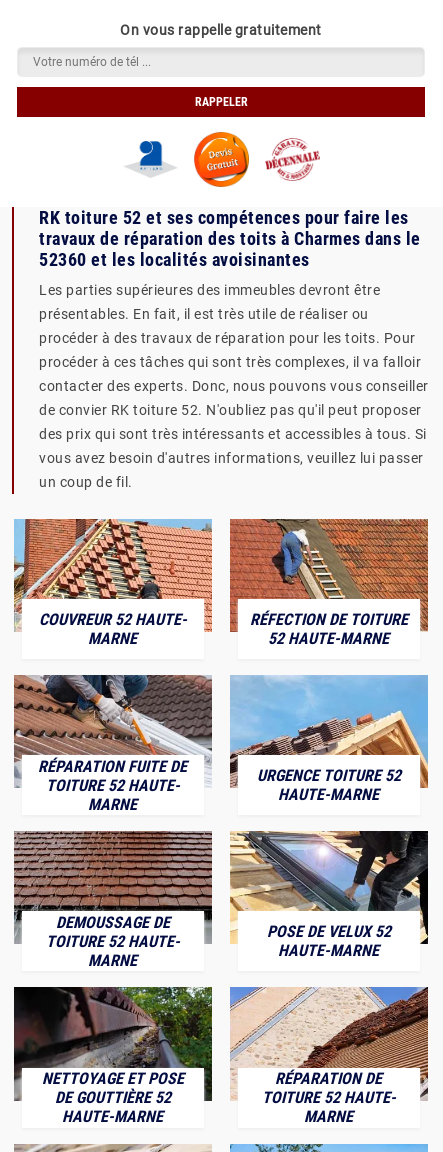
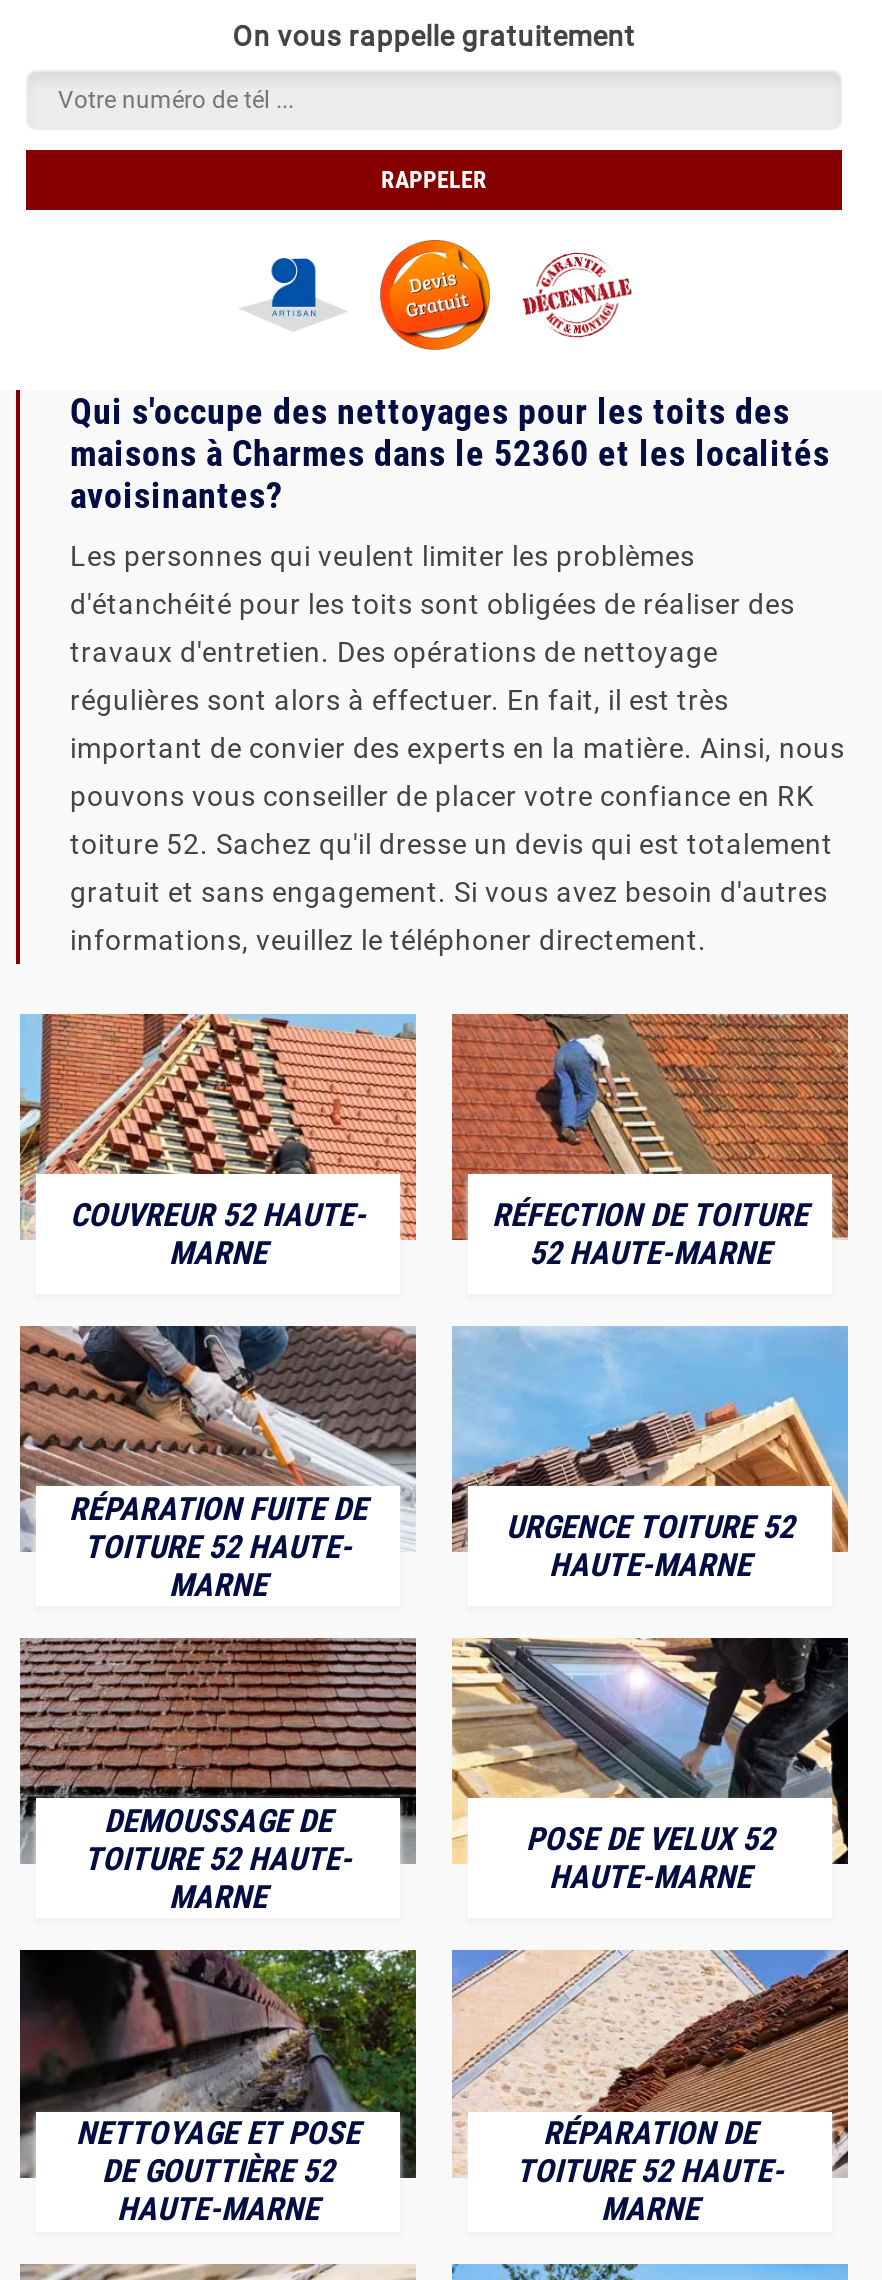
- RK toiture 52 et ses compétences pour faire les
- travaux de réparation des toits à Charmes dans le
- 52360 et les localités avoisinantes
+ Qui s'occupe des nettoyages pour les toits des
+ maisons à Charmes dans le 52360 et les localités
+ avoisinantes?

- Les parties supérieures des immeubles devront être
+ Les personnes qui veulent limiter les problèmes

- présentables. En fait, il est très utile de réaliser ou
+ d'étanchéité pour les toits sont obligées de réaliser des

- procéder à des travaux de réparation pour les toits. Pour
+ travaux d'entretien. Des opérations de nettoyage

- procéder à ces tâches qui sont très complexes, il va falloir
+ régulières sont alors à effectuer. En fait, il est très

- contacter des experts. Donc, nous pouvons vous conseiller
+ important de convier des experts en la matière. Ainsi, nous

- de convier RK toiture 52. N'oubliez pas qu'il peut proposer
+ pouvons vous conseiller de placer votre confiance en RK

- des prix qui sont très intéressants et accessibles à tous. Si
+ toiture 52. Sachez qu'il dresse un devis qui est totalement

- vous avez besoin d'autres informations, veuillez lui passer
+ gratuit et sans engagement. Si vous avez besoin d'autres

- un coup de fil.
+ informations, veuillez le téléphoner directement.
